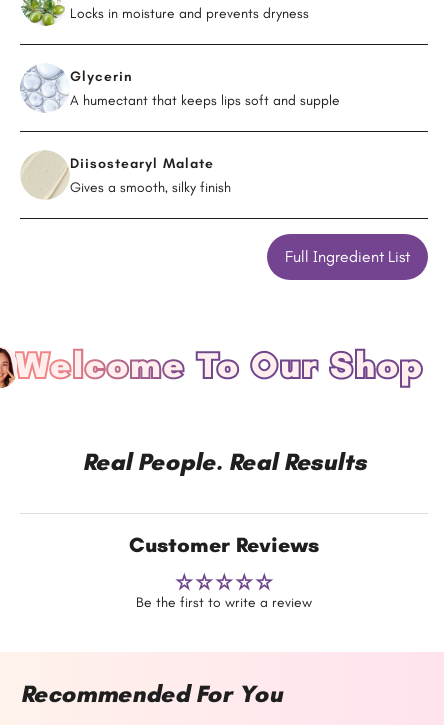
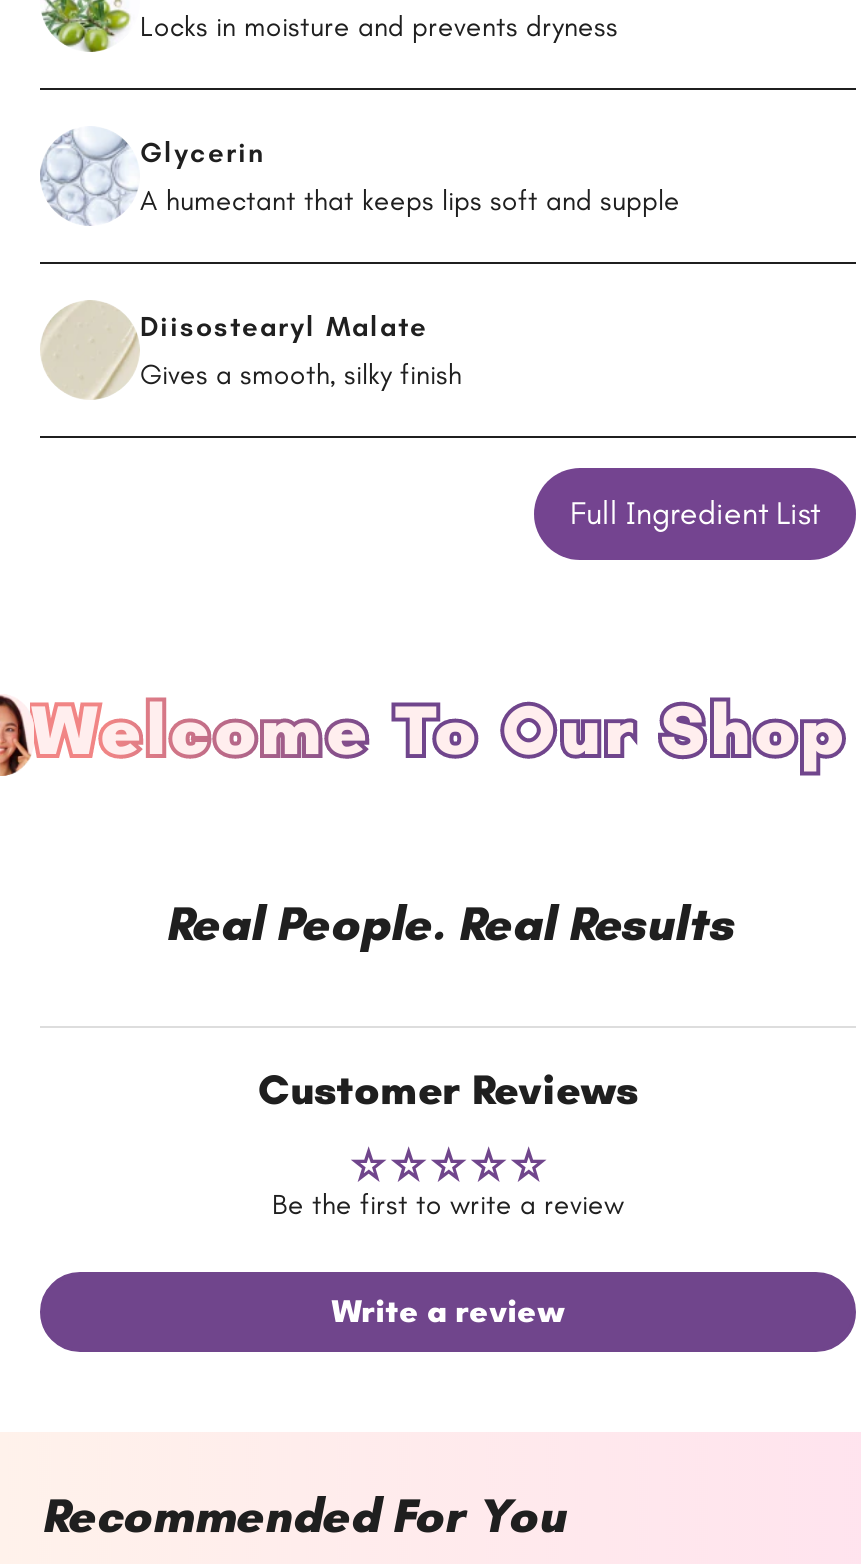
+ Write a review
